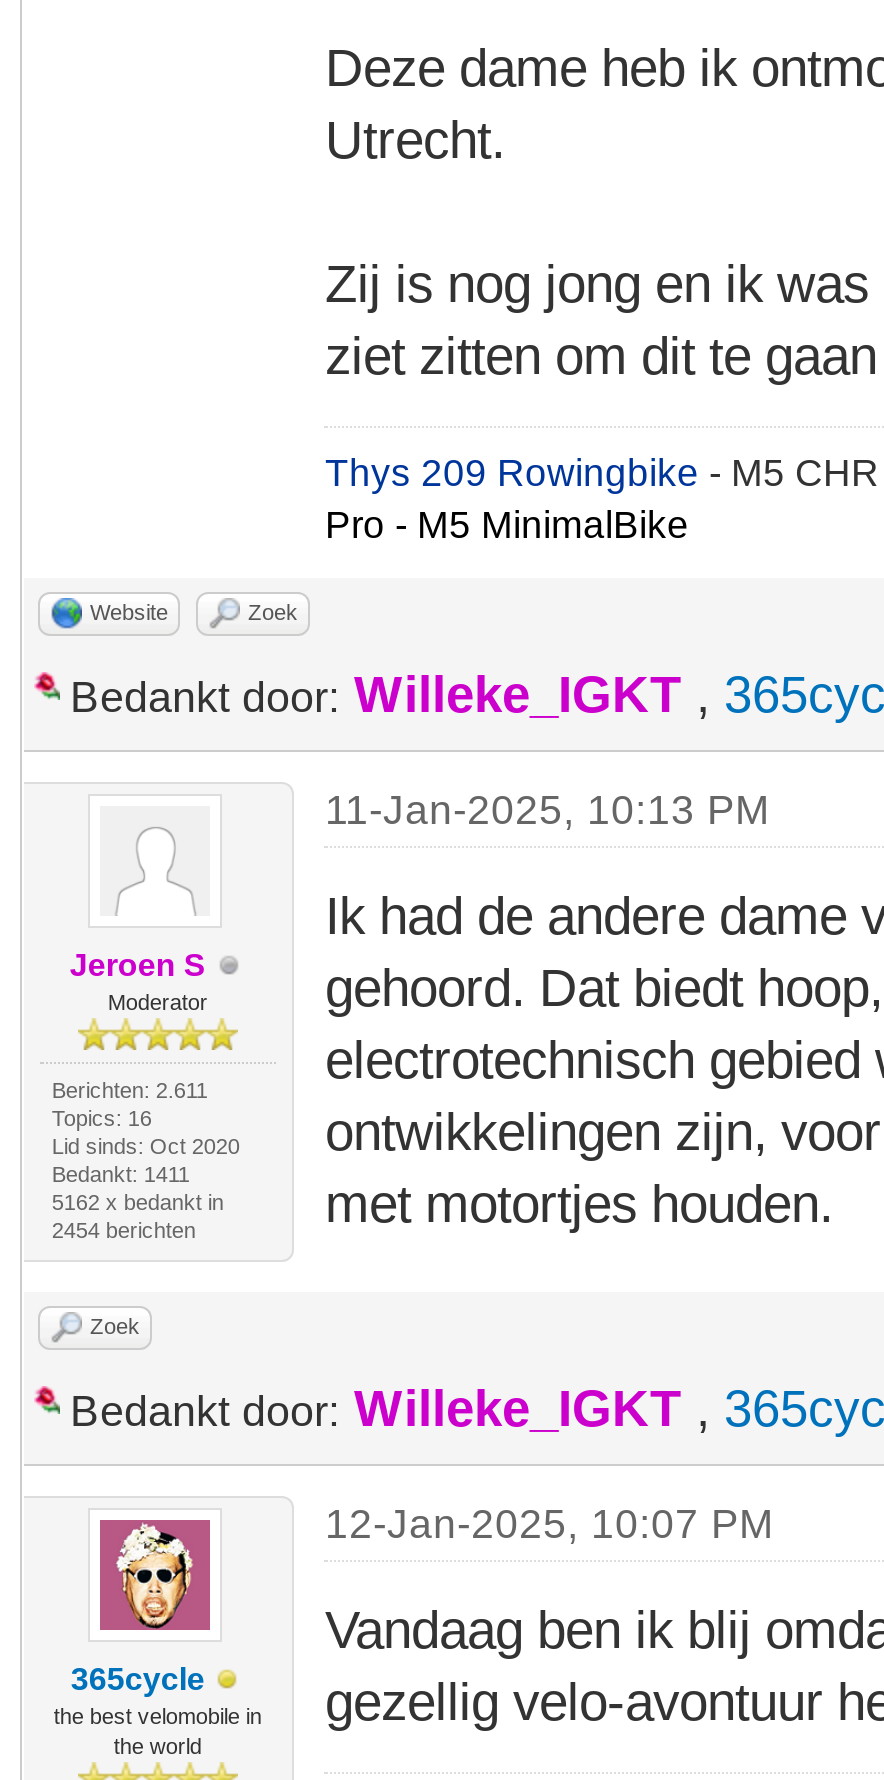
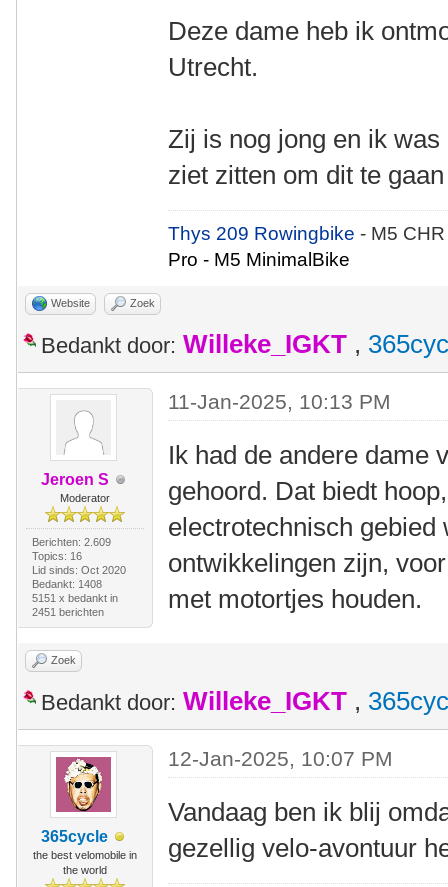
- Berichten: 2.611
+ Berichten: 2.609

- Bedankt: 1411
+ Bedankt: 1408

- 5162 x bedankt in
+ 5151 x bedankt in

- 2454 berichten
+ 2451 berichten
